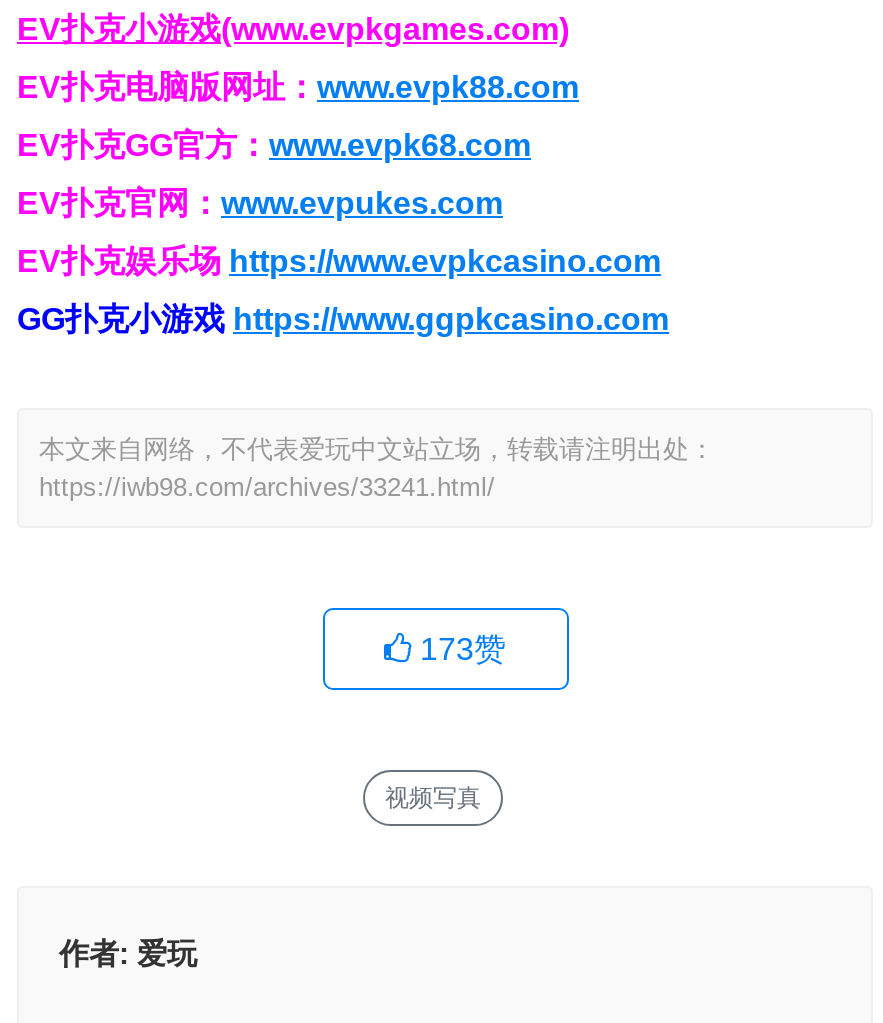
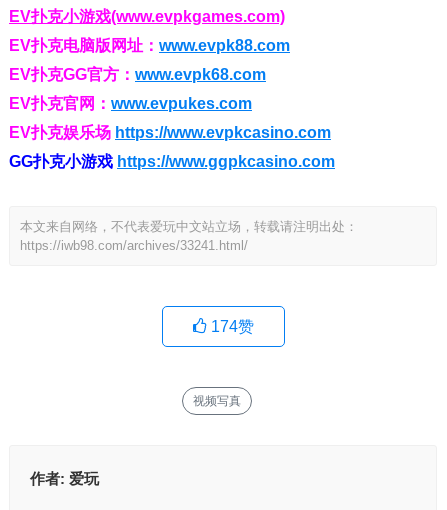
- 173赞
+ 174赞
